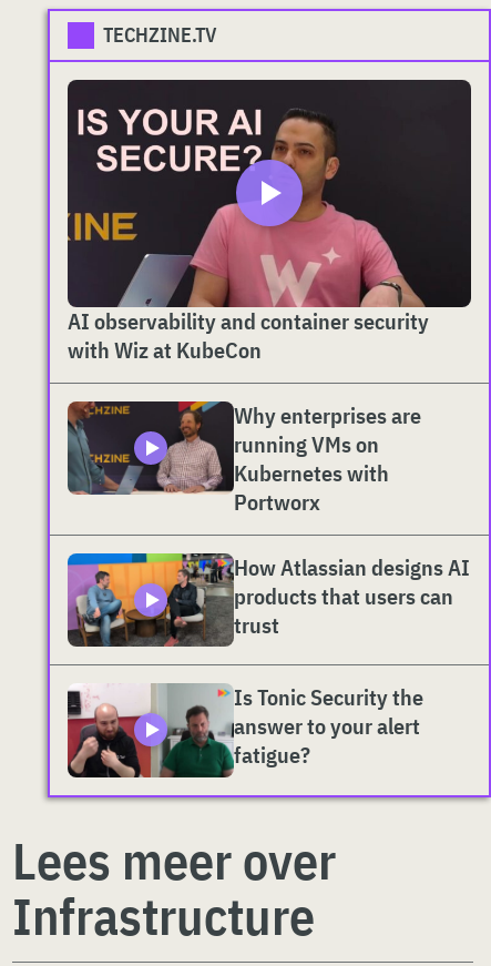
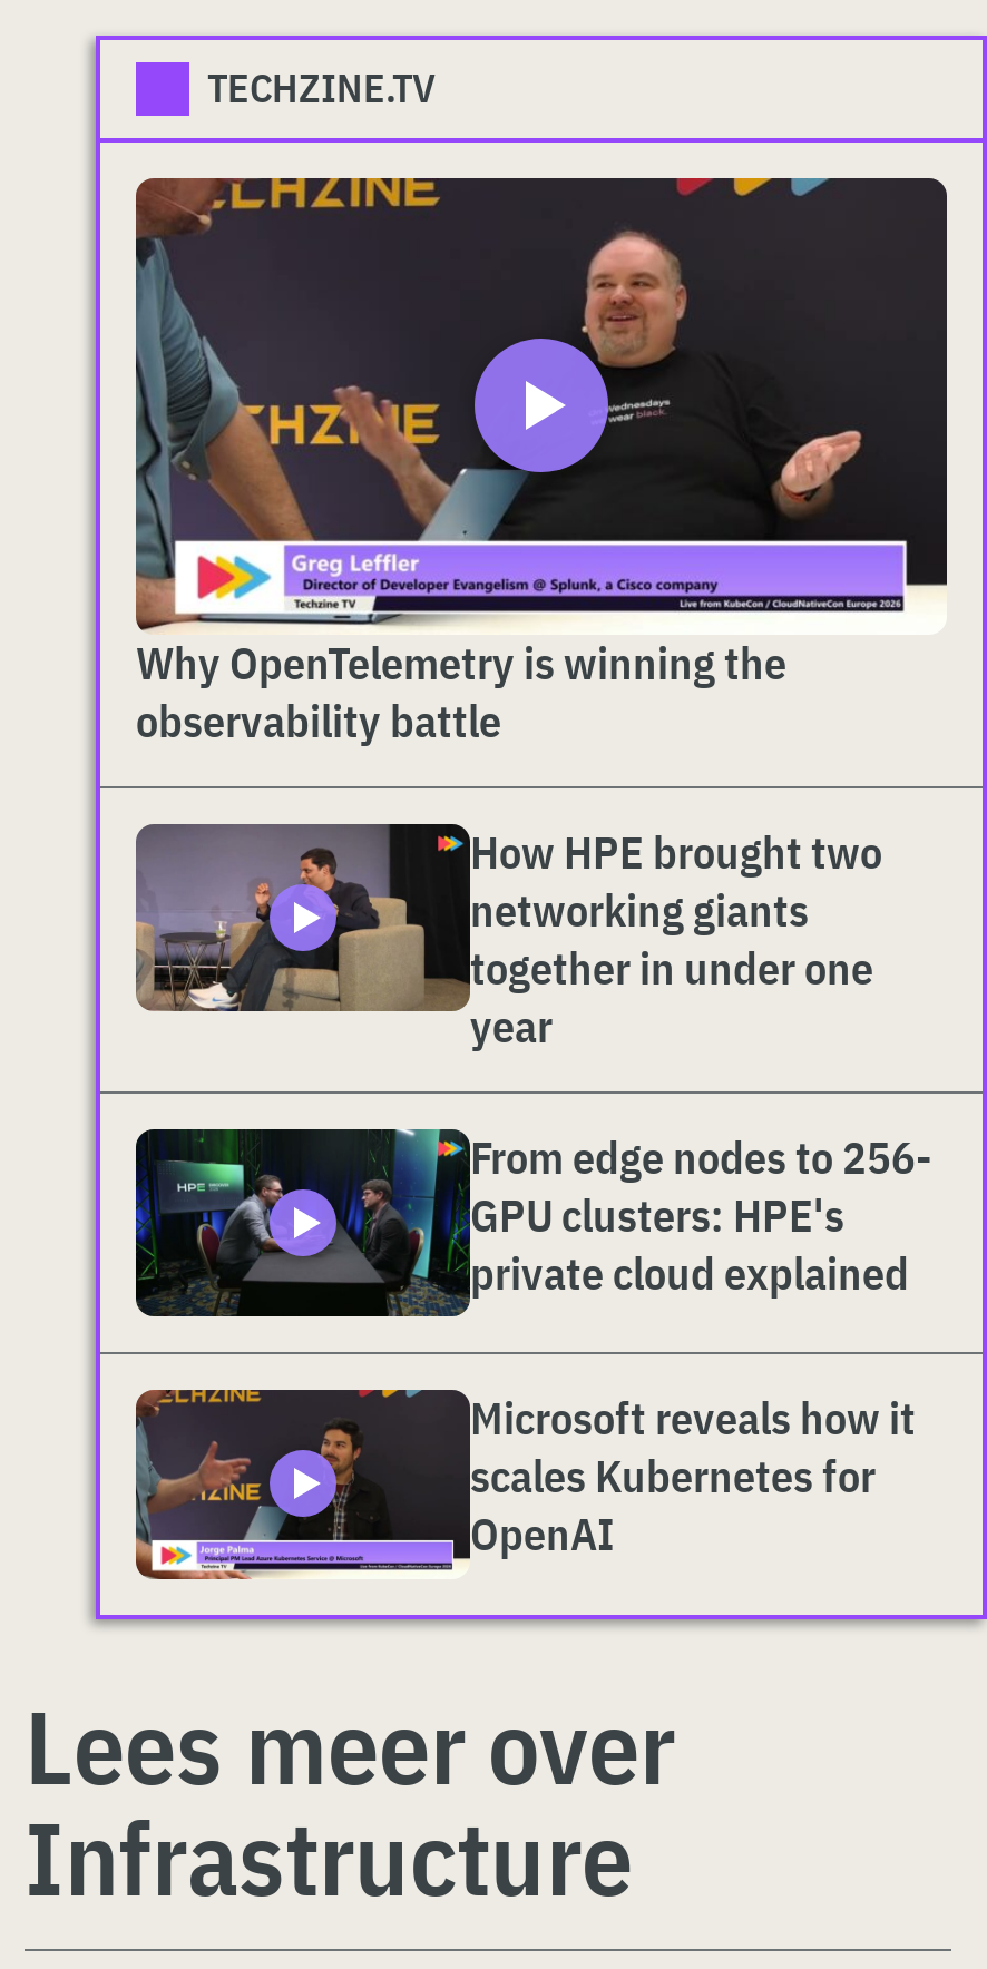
- [image]
- AI observability and container security
- with Wiz at KubeCon
+ [image]
+ Why OpenTelemetry is winning the
+ observability battle

- [image]
- Why enterprises are
- running VMs on
- Kubernetes with
- Portworx
+ [image]
+ How HPE brought two
+ networking giants
+ together in under one
+ year

- [image]
- How Atlassian designs AI
- products that users can
- trust
+ [image]
+ From edge nodes to 256-
+ GPU clusters: HPE's
+ private cloud explained

- [image]
- Is Tonic Security the
- answer to your alert
- fatigue?
+ [image]
+ Microsoft reveals how it
+ scales Kubernetes for
+ OpenAI
